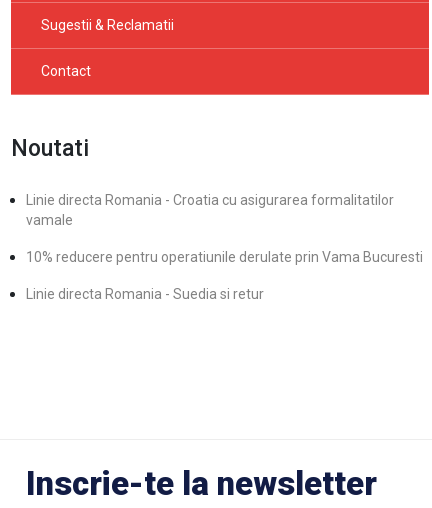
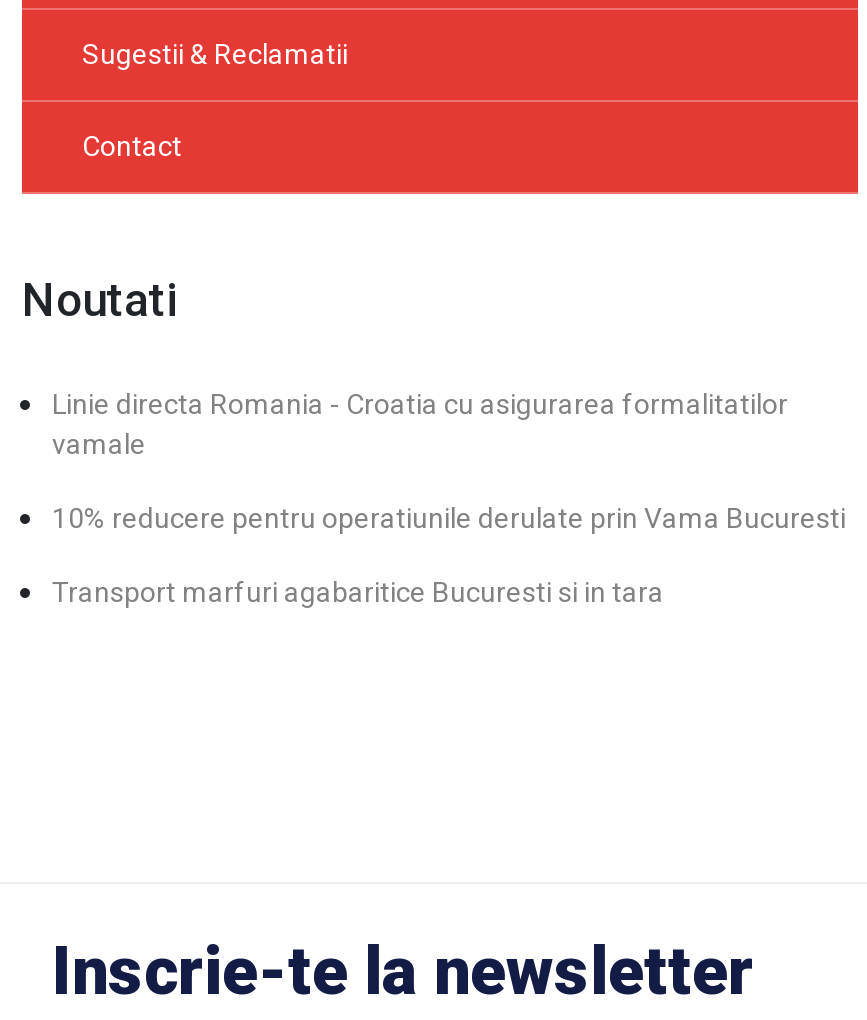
- Linie directa Romania - Suedia si retur
+ Transport marfuri agabaritice Bucuresti si in tara
